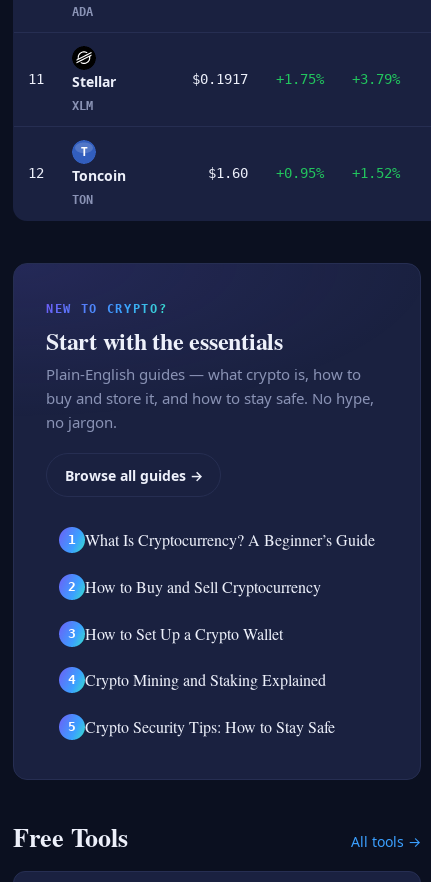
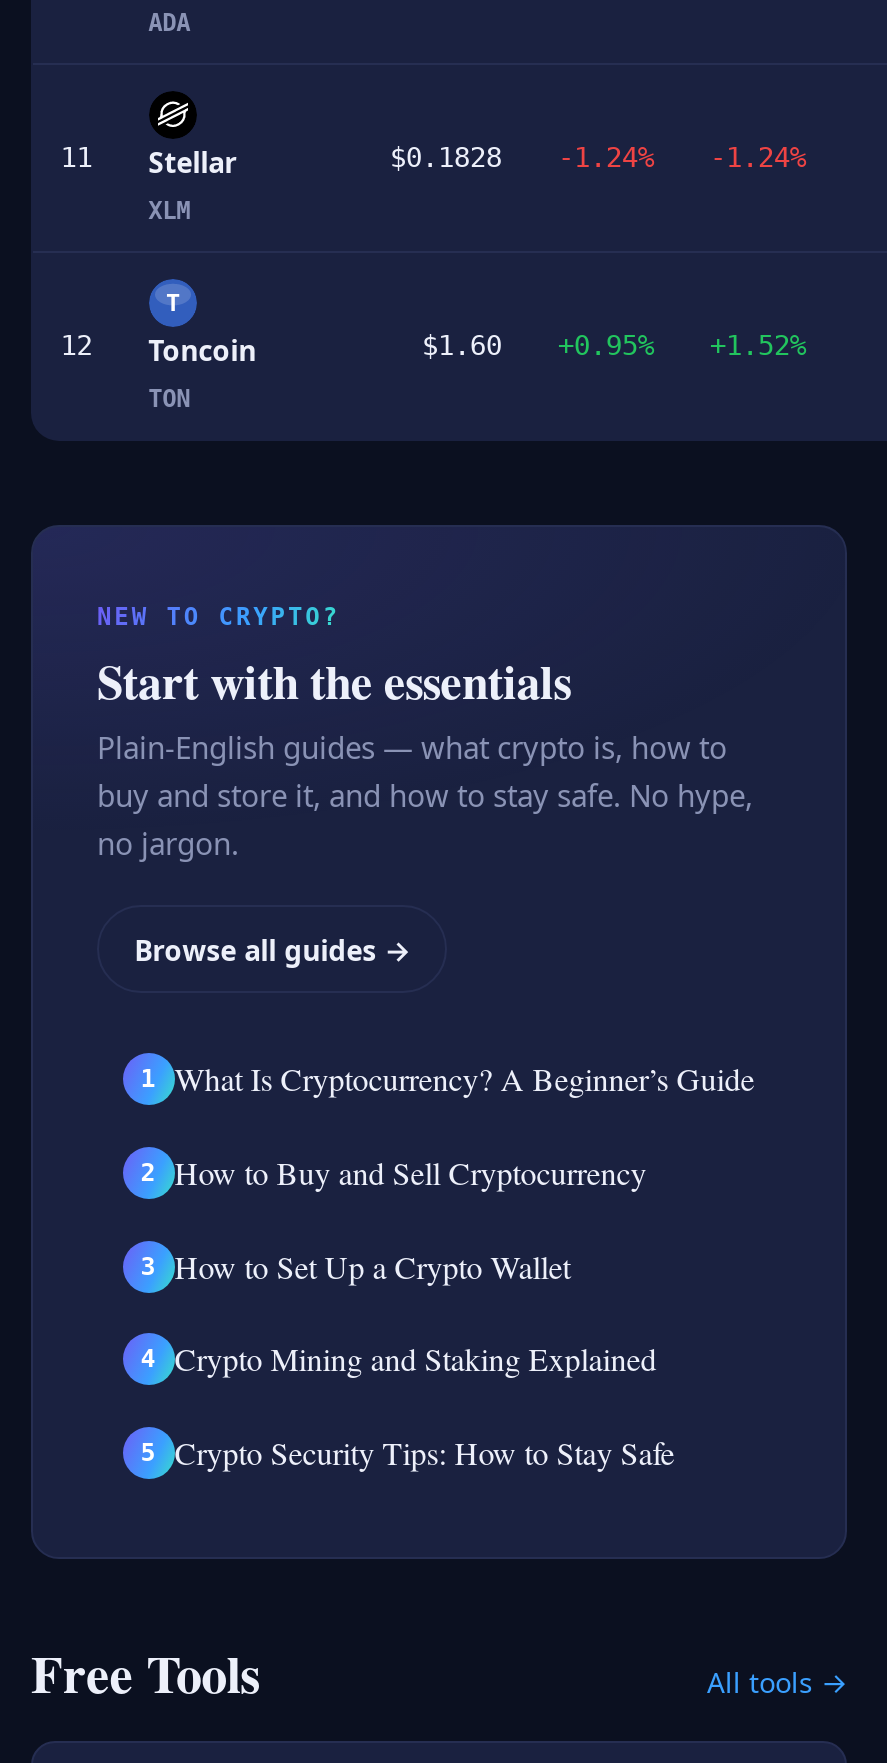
- $0.1917
+ $0.1828

- +1.75%
+ -1.24%

- +3.79%
+ -1.24%
